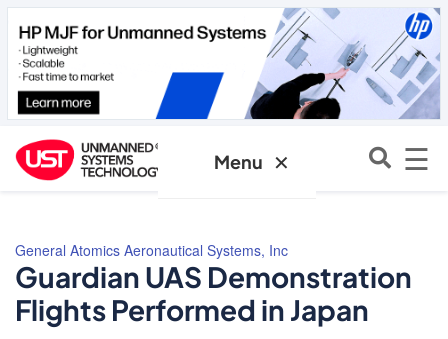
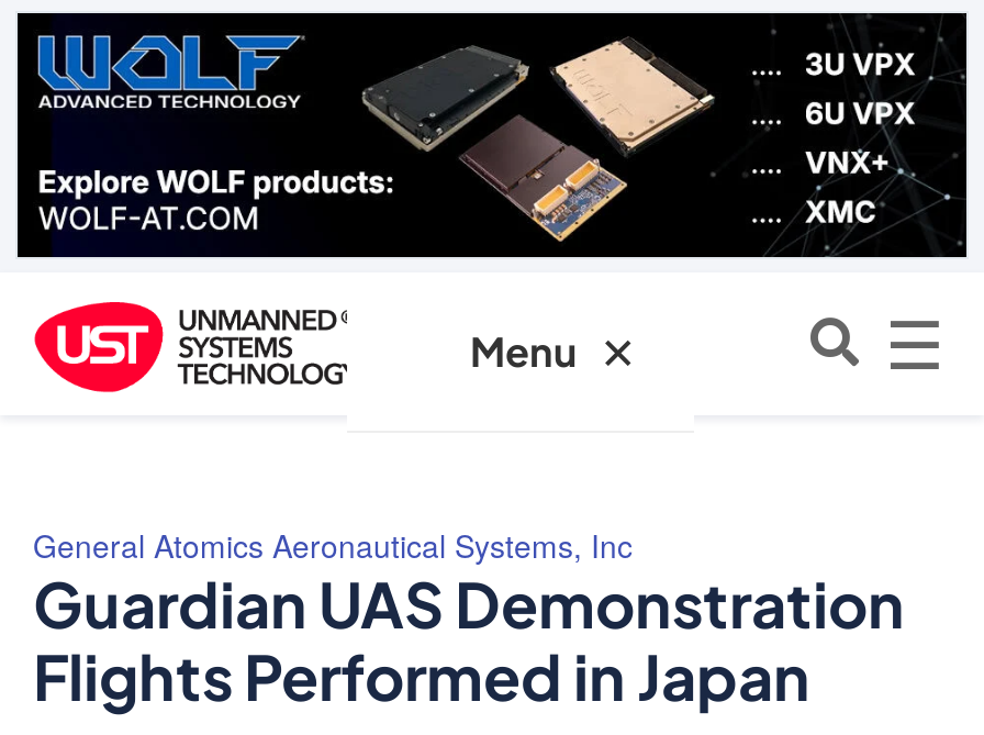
- [image]
+ [image]
